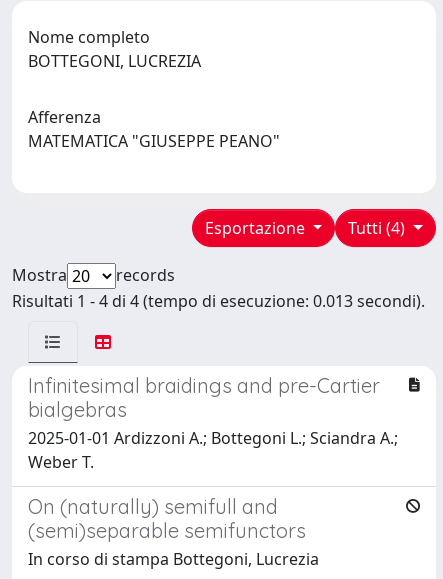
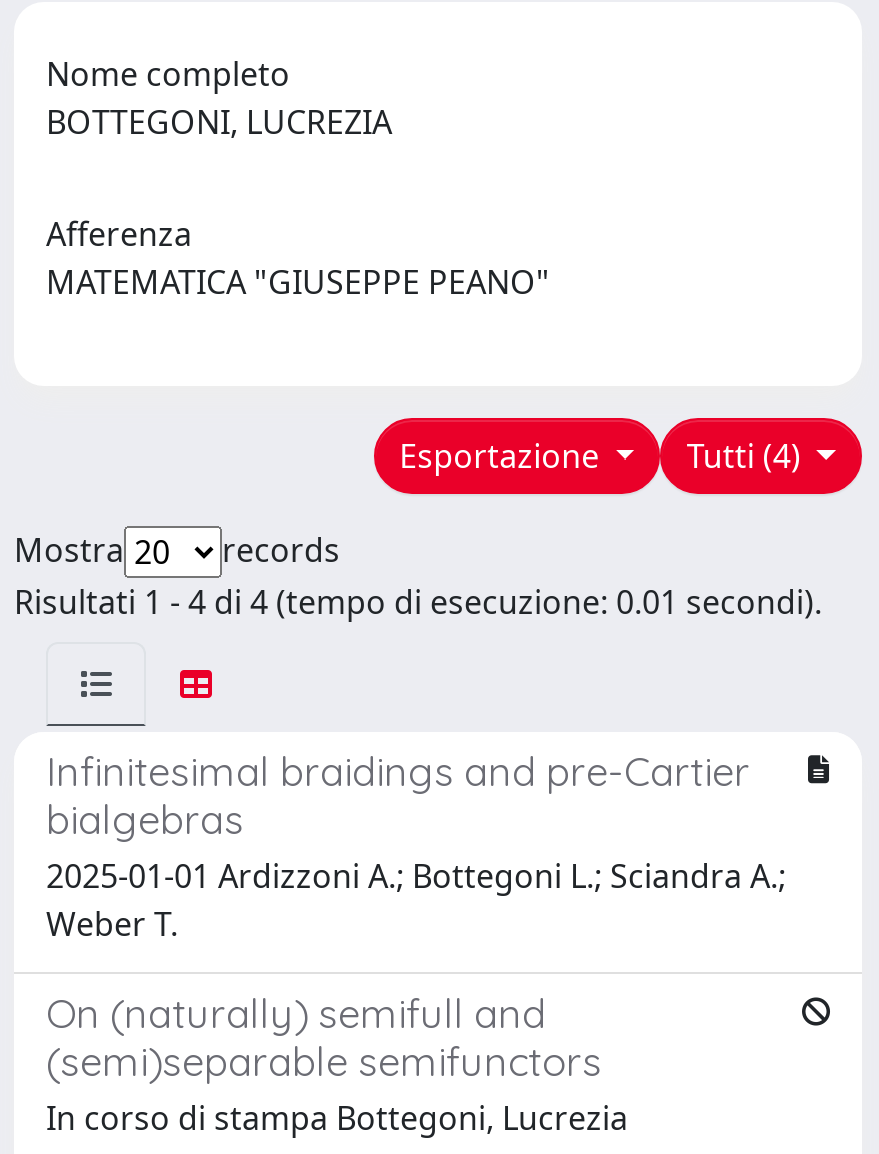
- Risultati 1 - 4 di 4 (tempo di esecuzione: 0.013 secondi).
+ Risultati 1 - 4 di 4 (tempo di esecuzione: 0.01 secondi).
